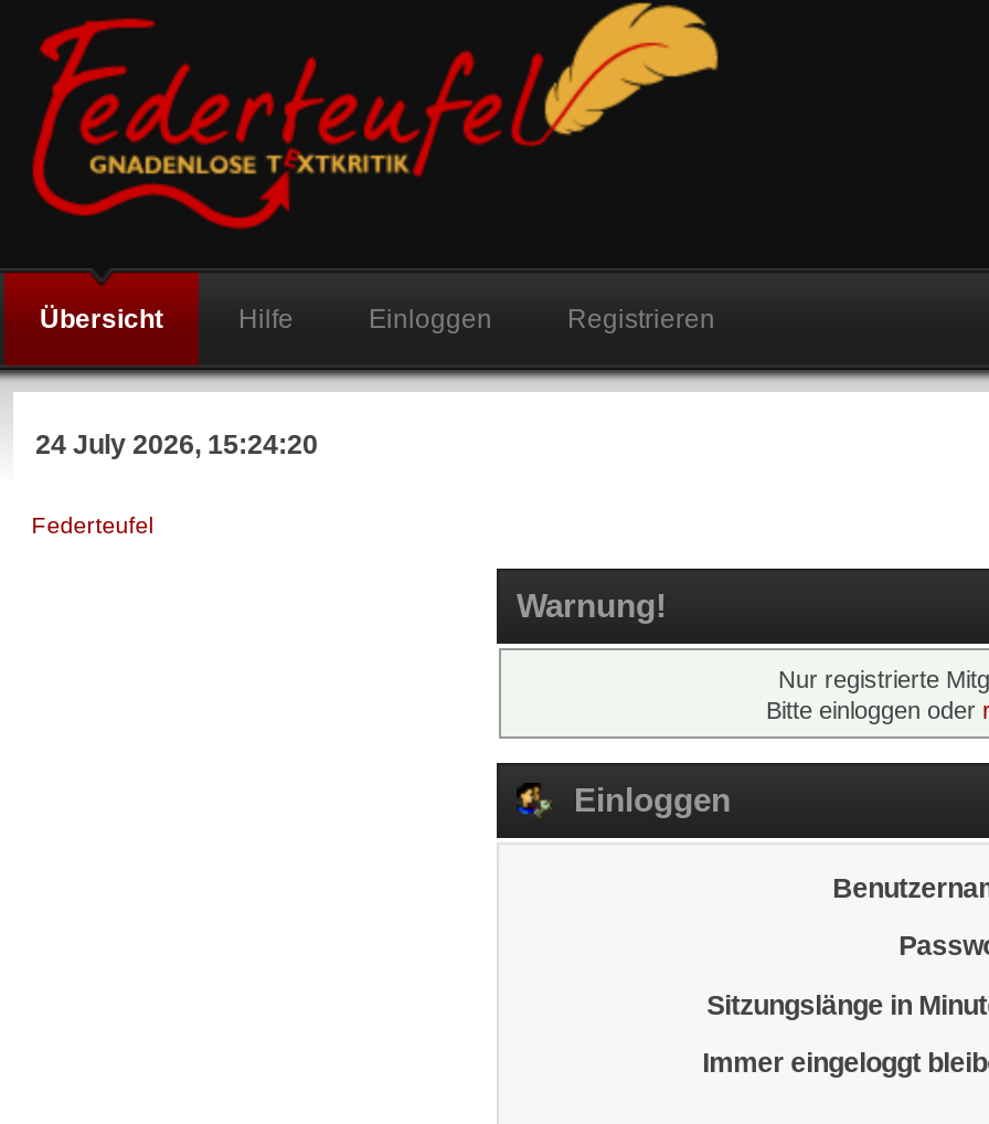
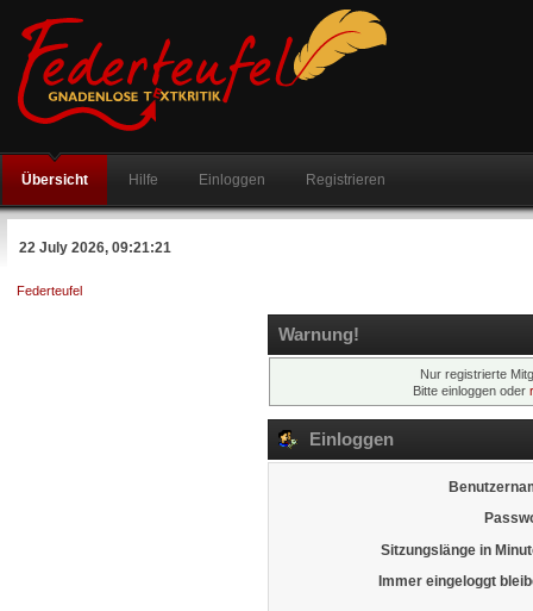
- 24 July 2026, 15:24:20
+ 22 July 2026, 09:21:21
